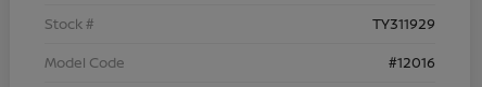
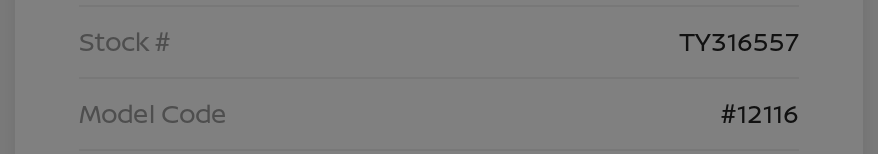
- TY311929
+ TY316557

- #12016
+ #12116
